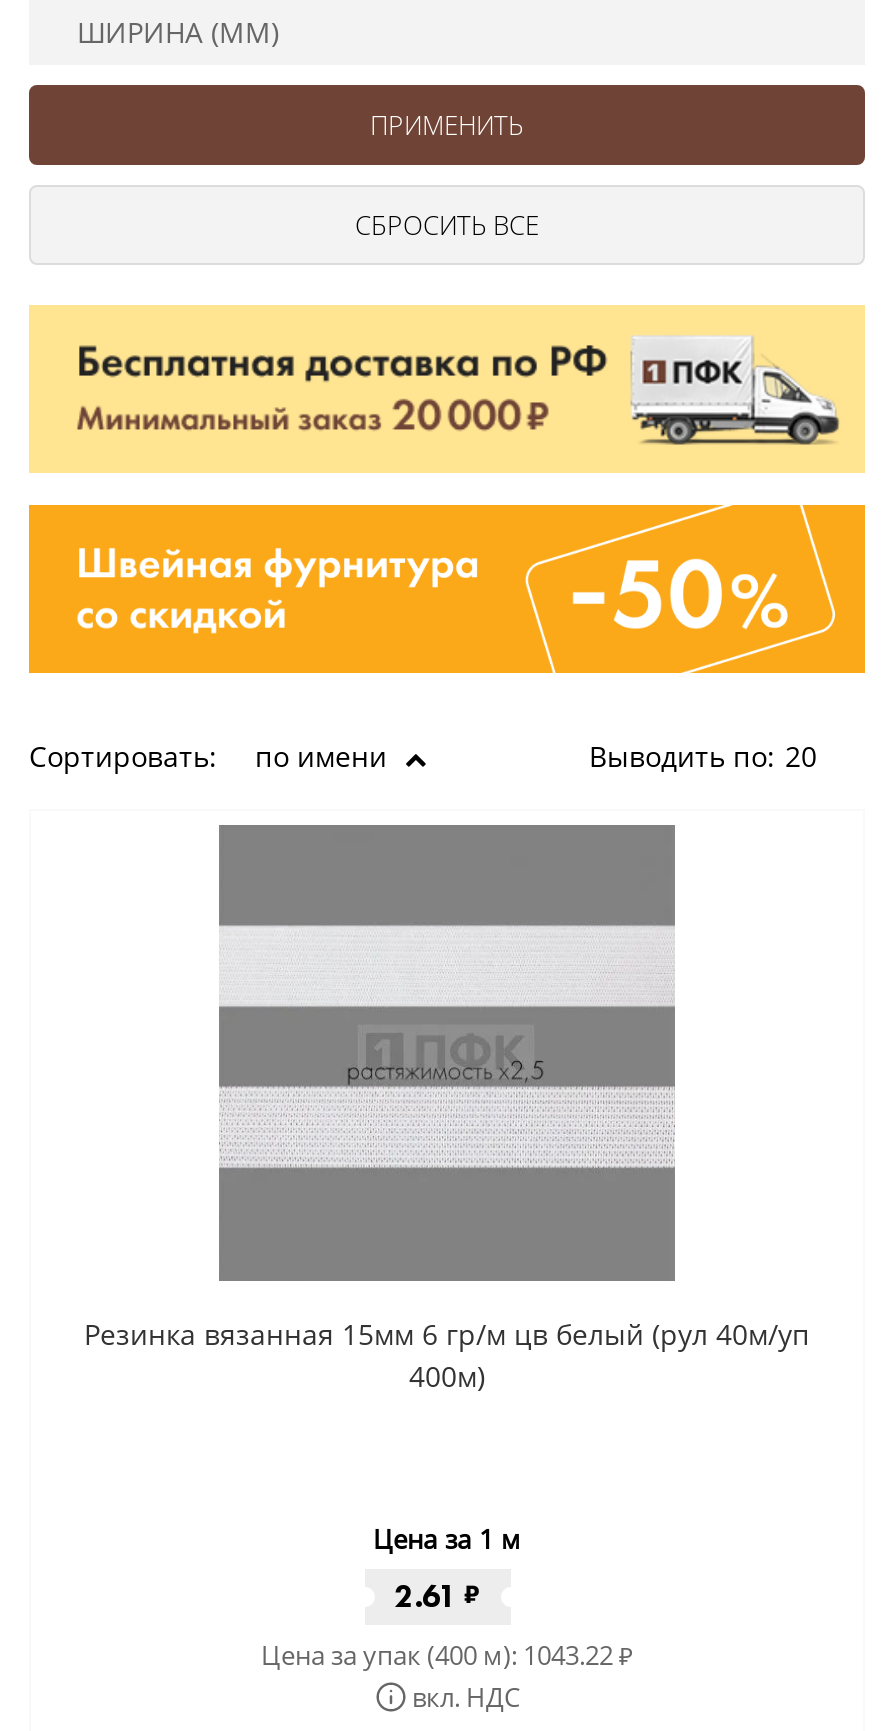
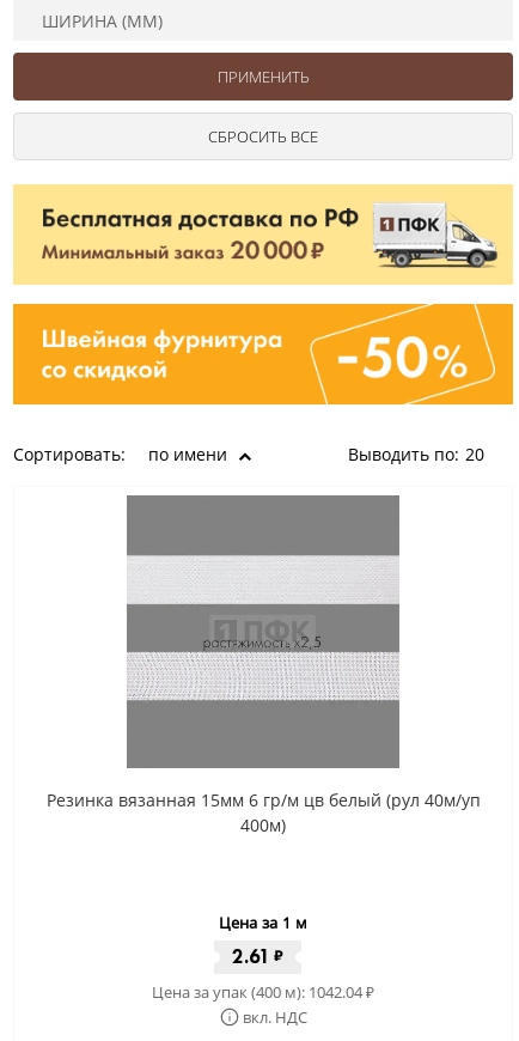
- Цена за упак (400 м): 1043.22₽
+ Цена за упак (400 м): 1042.04₽
